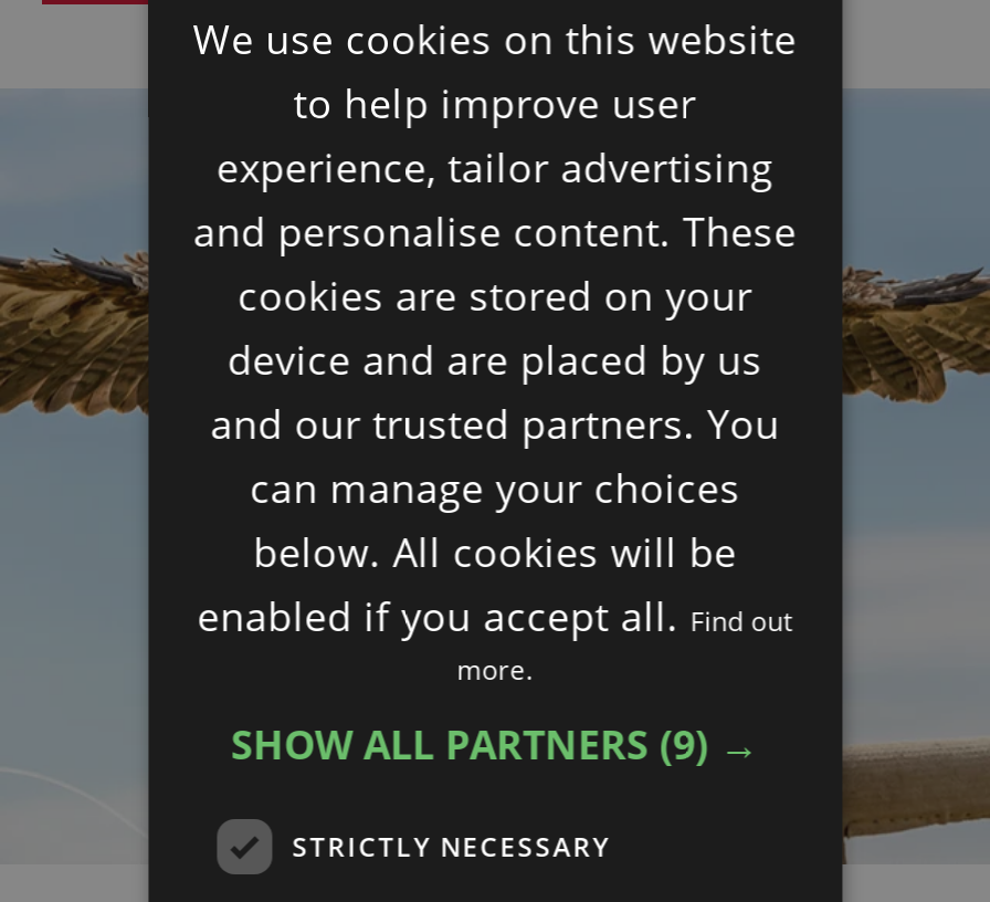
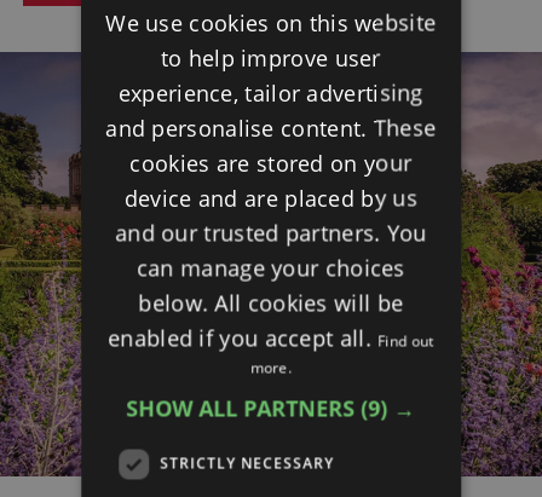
- [image]
+ [image]

- [image]
+ [image]
